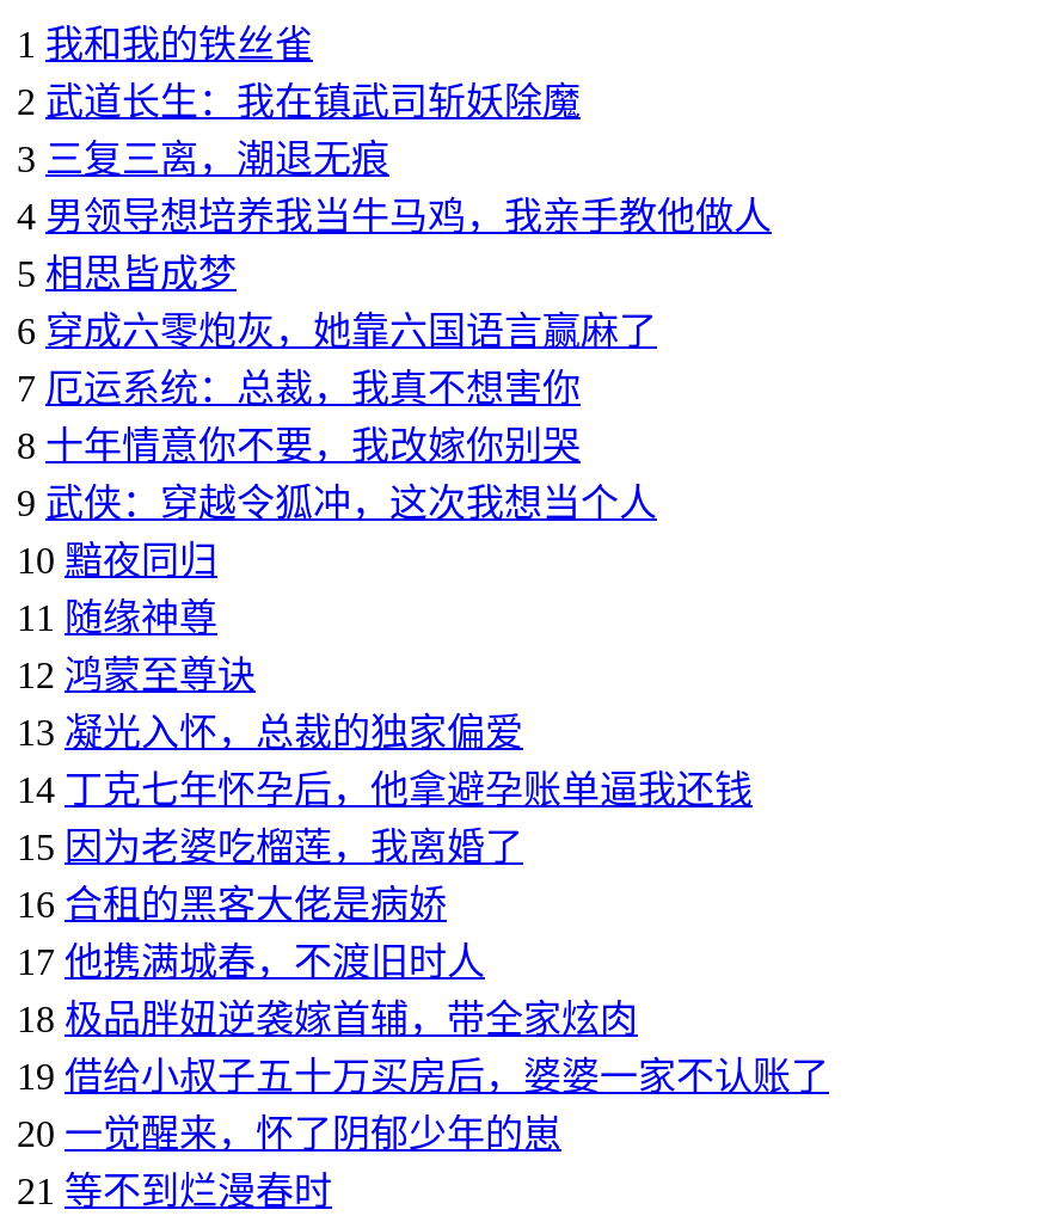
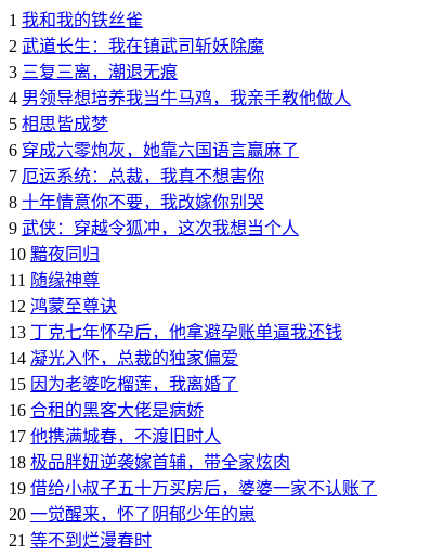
- 13 凝光入怀，总裁的独家偏爱
- 14 丁克七年怀孕后，他拿避孕账单逼我还钱
+ 13 丁克七年怀孕后，他拿避孕账单逼我还钱
+ 14 凝光入怀，总裁的独家偏爱
